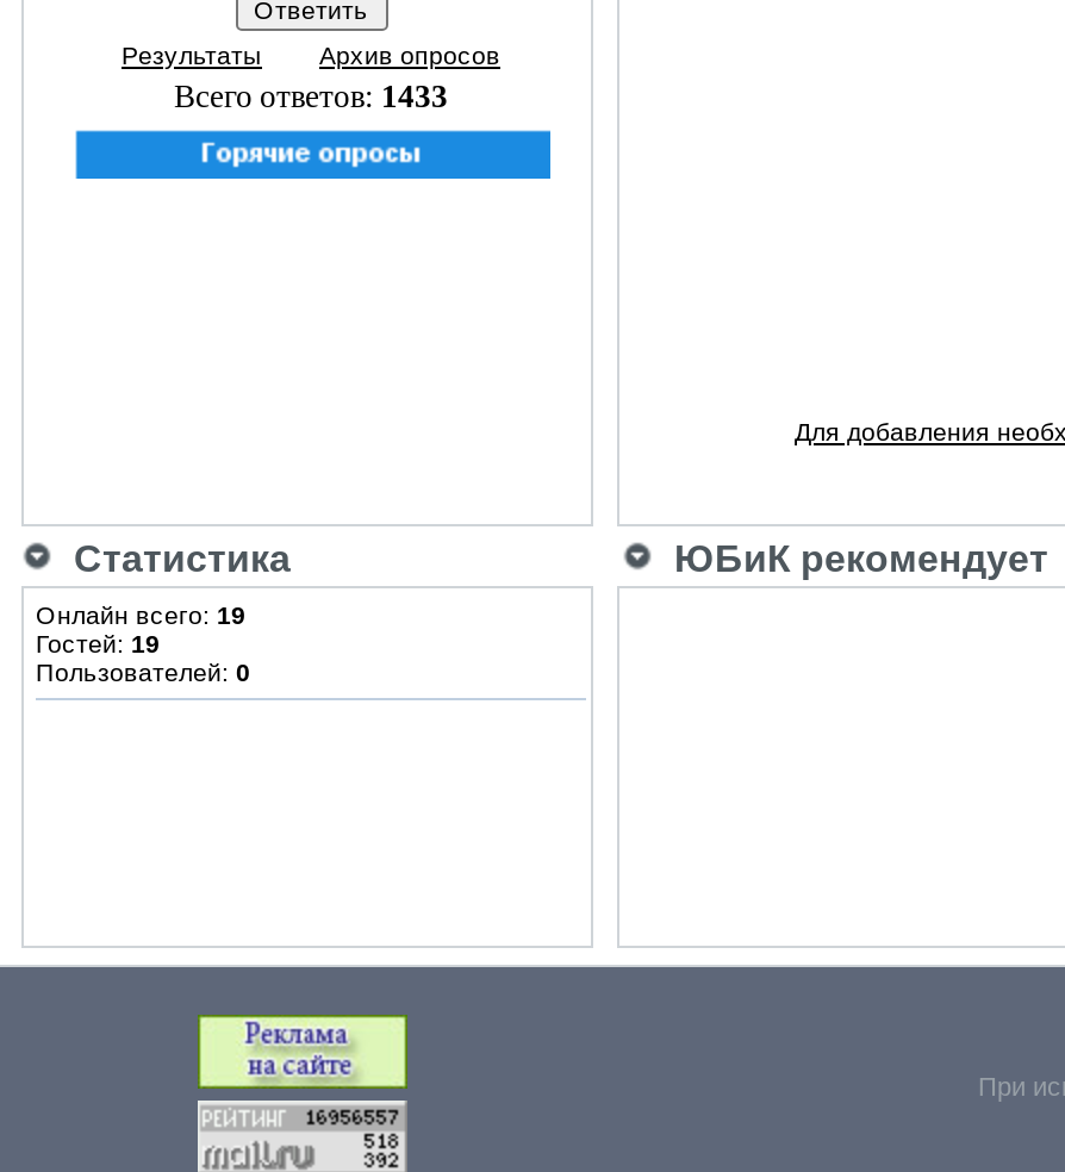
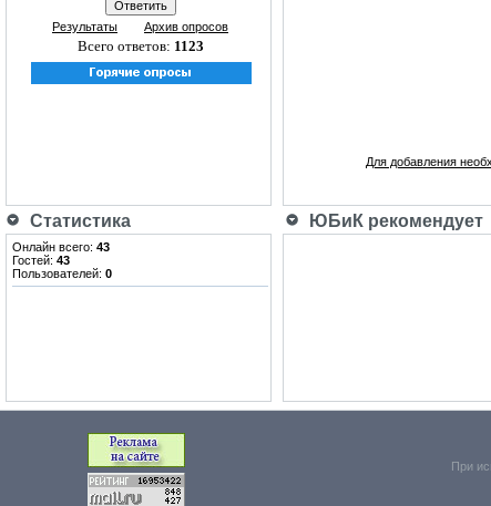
- Всего ответов: 1433
+ Всего ответов: 1123

- Онлайн всего: 19
+ Онлайн всего: 43

- Гостей: 19
+ Гостей: 43
